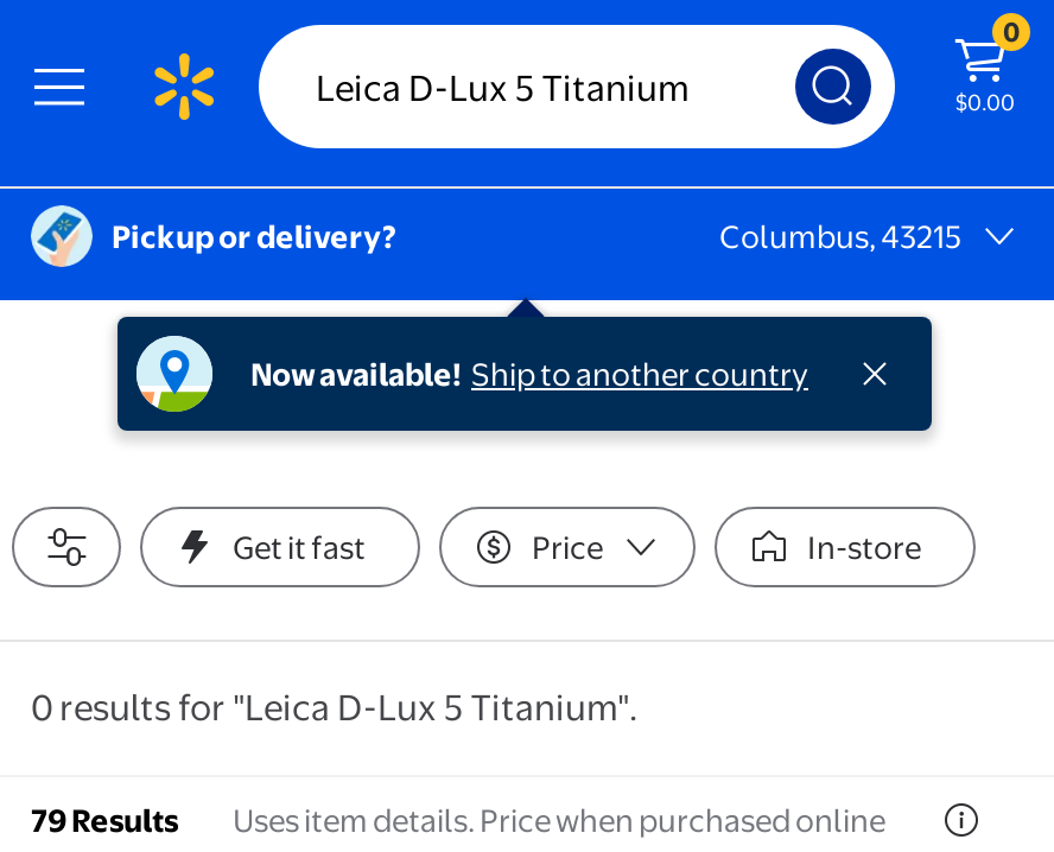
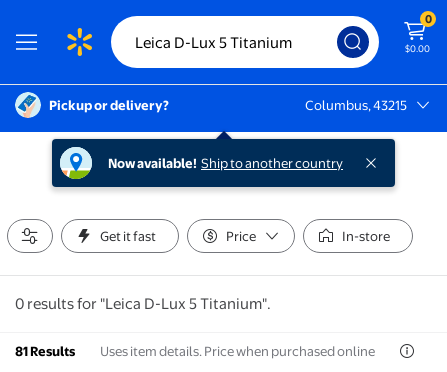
- 79 Results Uses item details. Price when purchased online
+ 81 Results Uses item details. Price when purchased online
